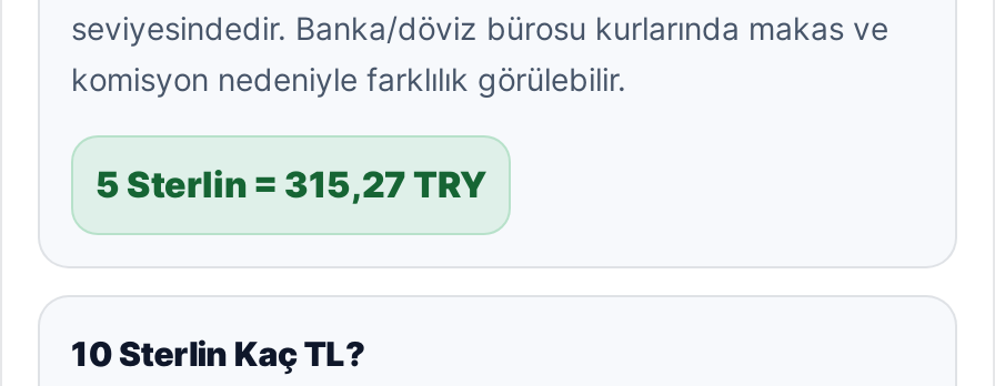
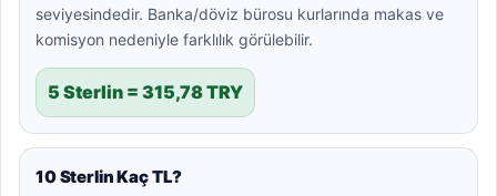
- 5 Sterlin = 315,27 TRY
+ 5 Sterlin = 315,78 TRY
